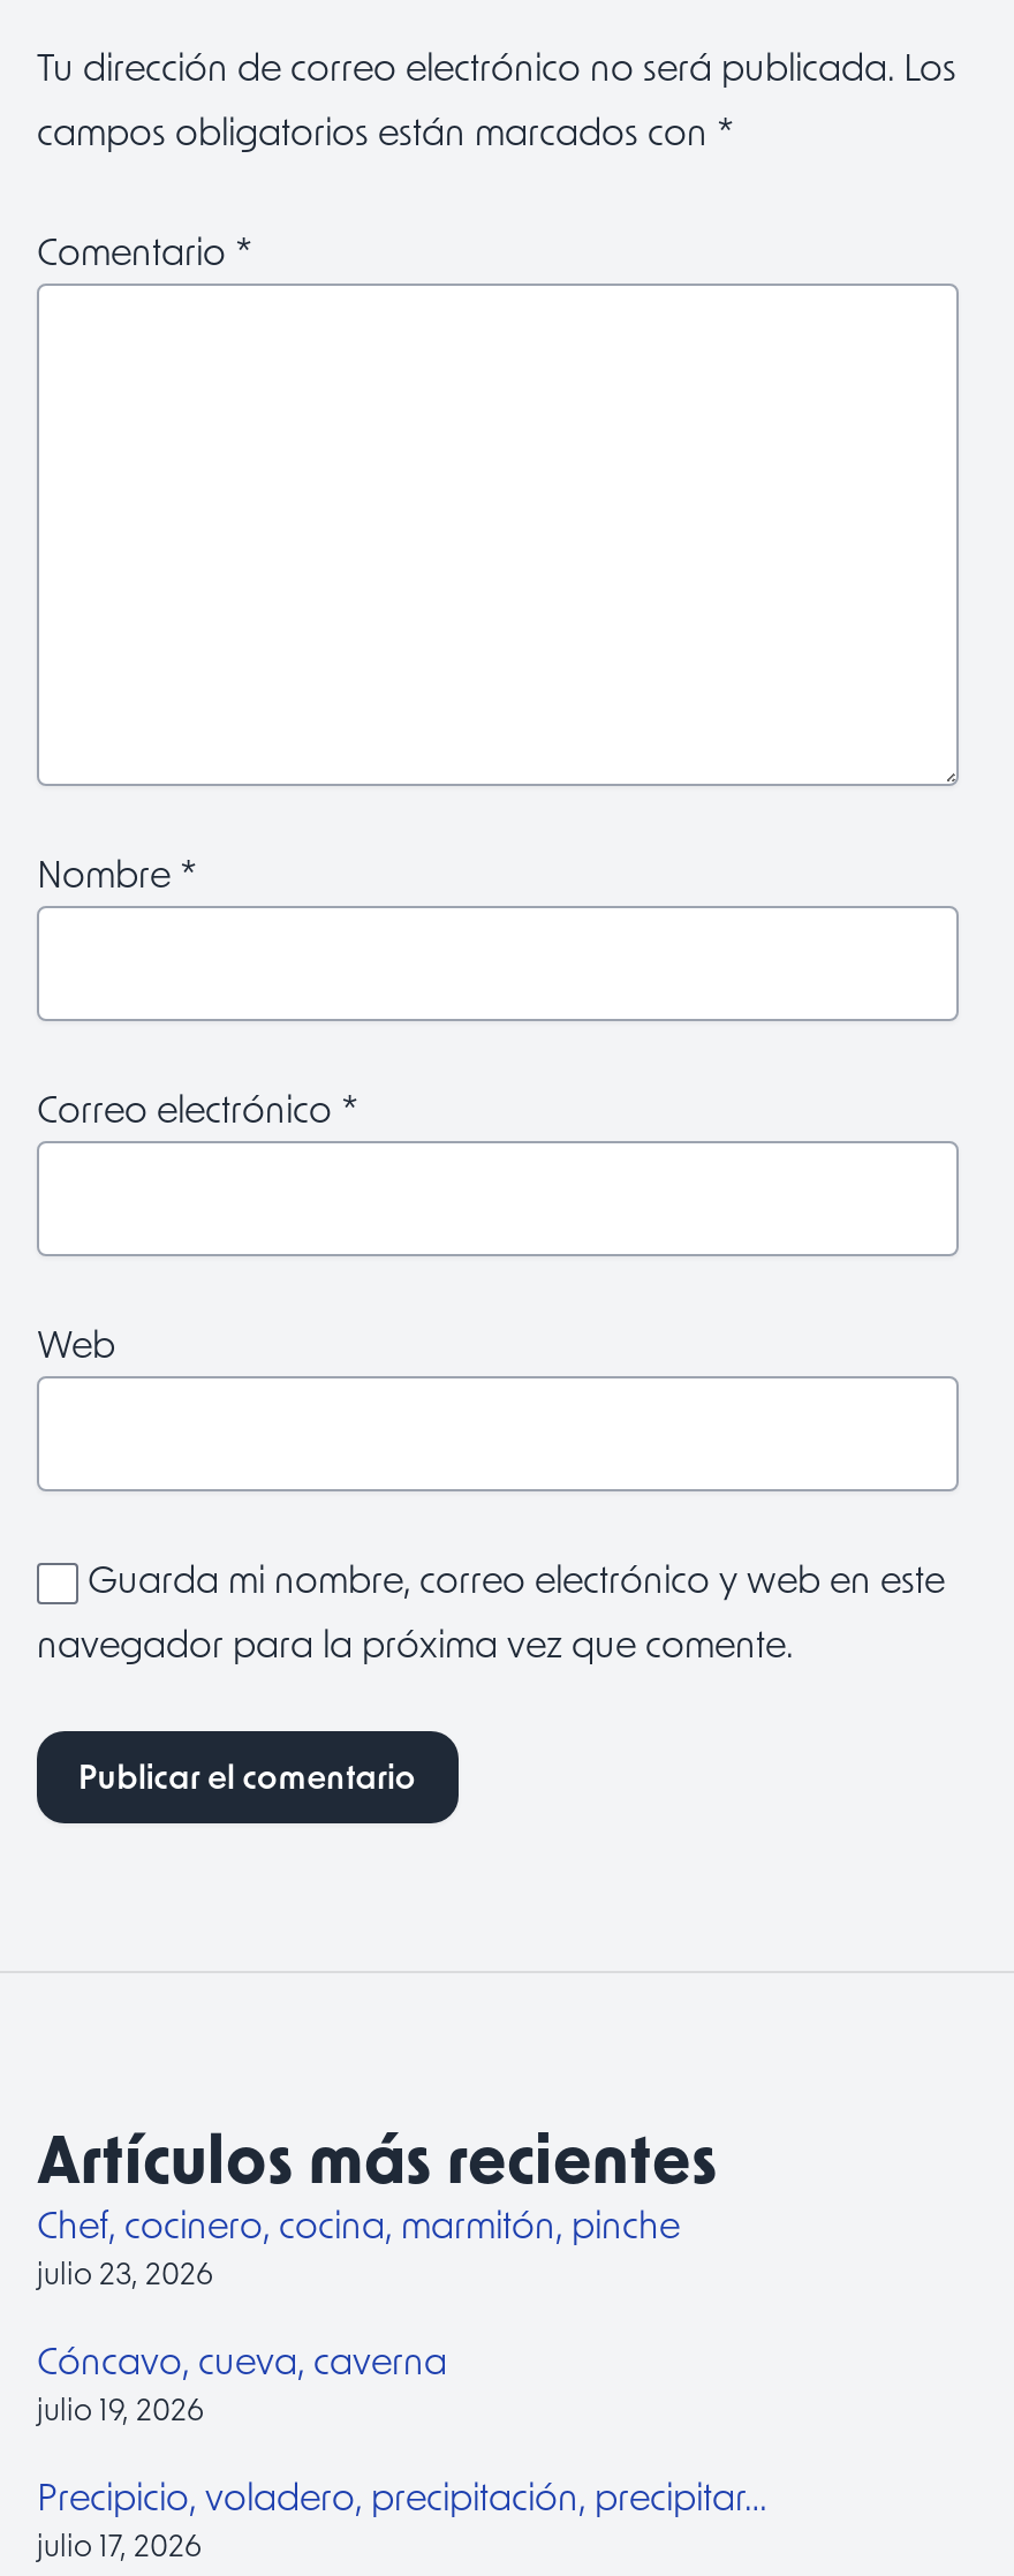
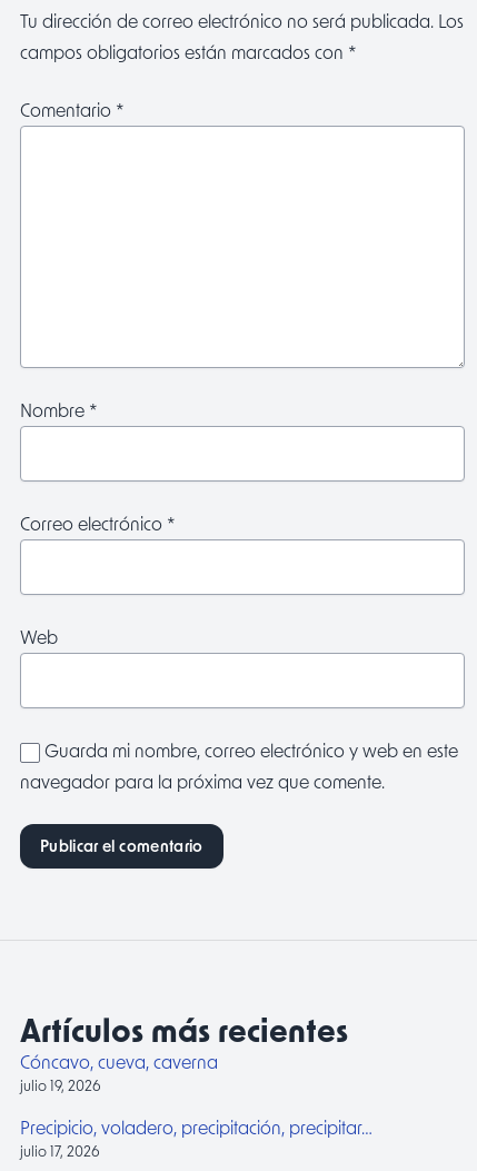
- Chef, cocinero, cocina, marmitón, pinche
- julio 23, 2026
